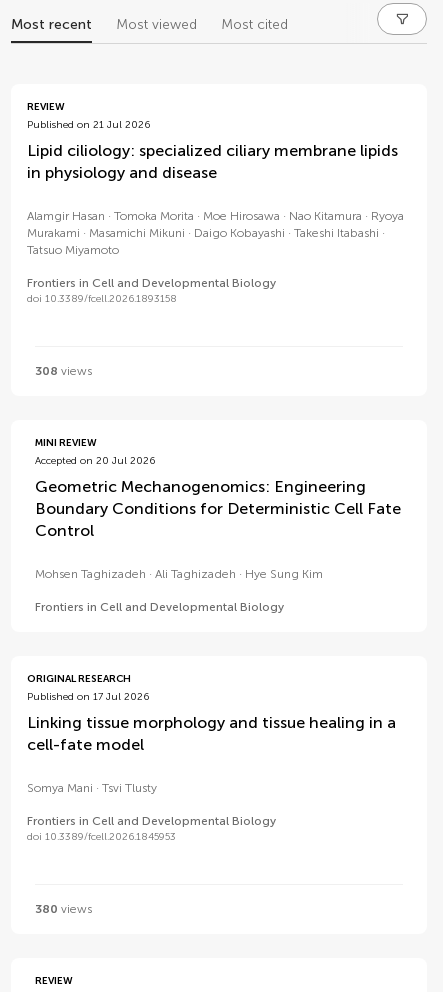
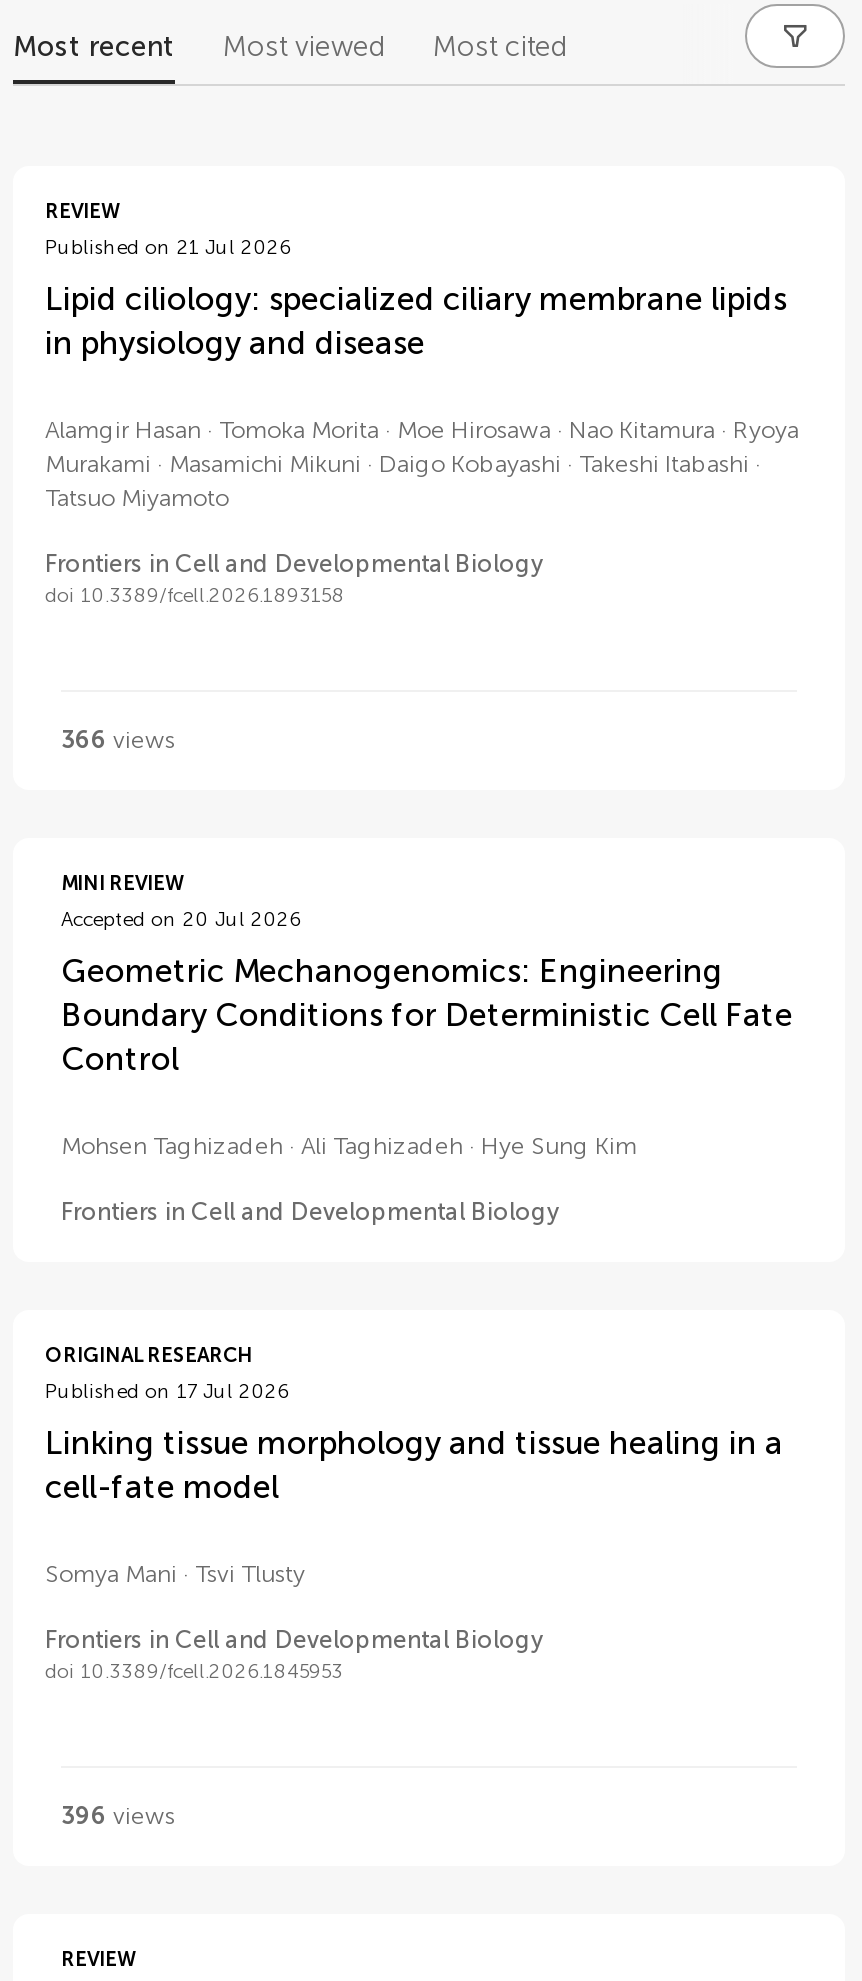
- 308 views
+ 366 views

- 380 views
+ 396 views
